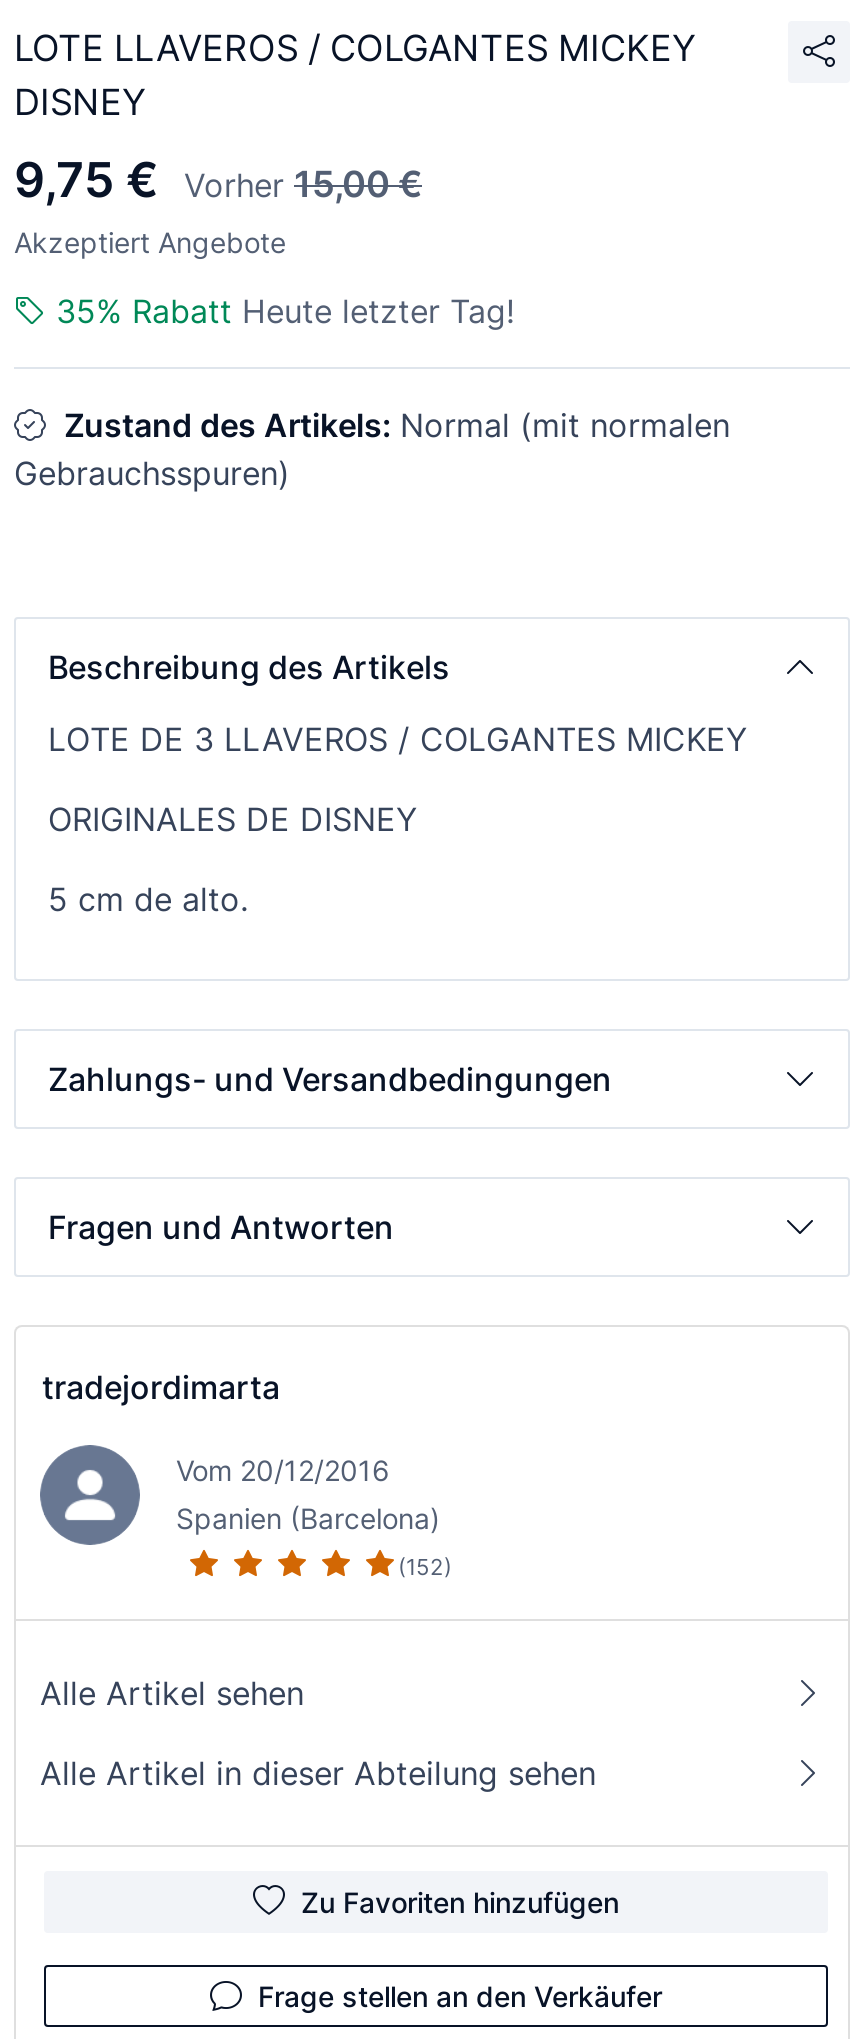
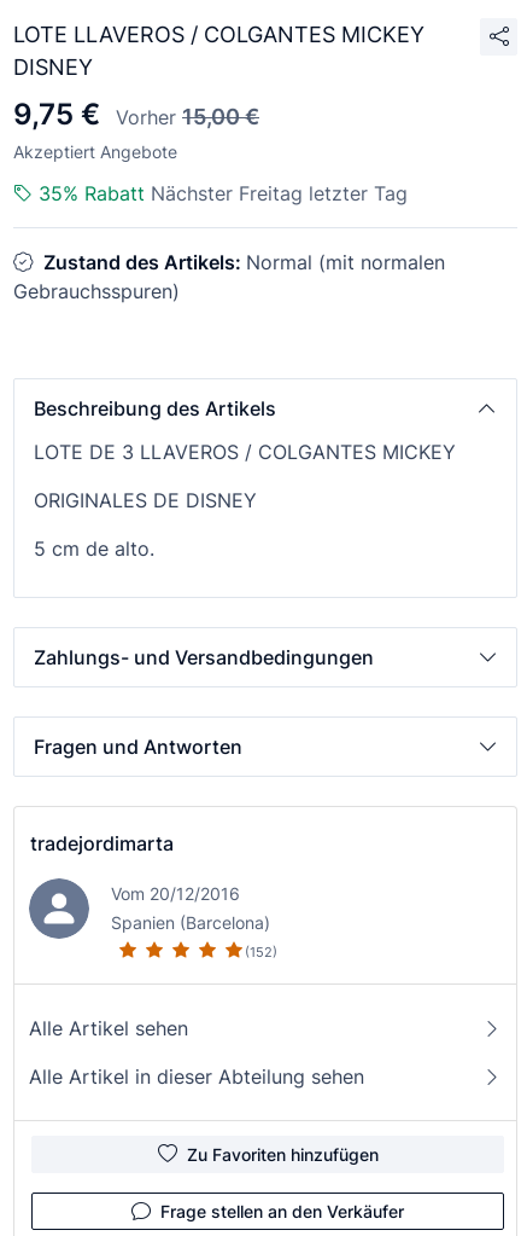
- 35% Rabatt Heute letzter Tag!
+ 35% Rabatt Nächster Freitag letzter Tag
